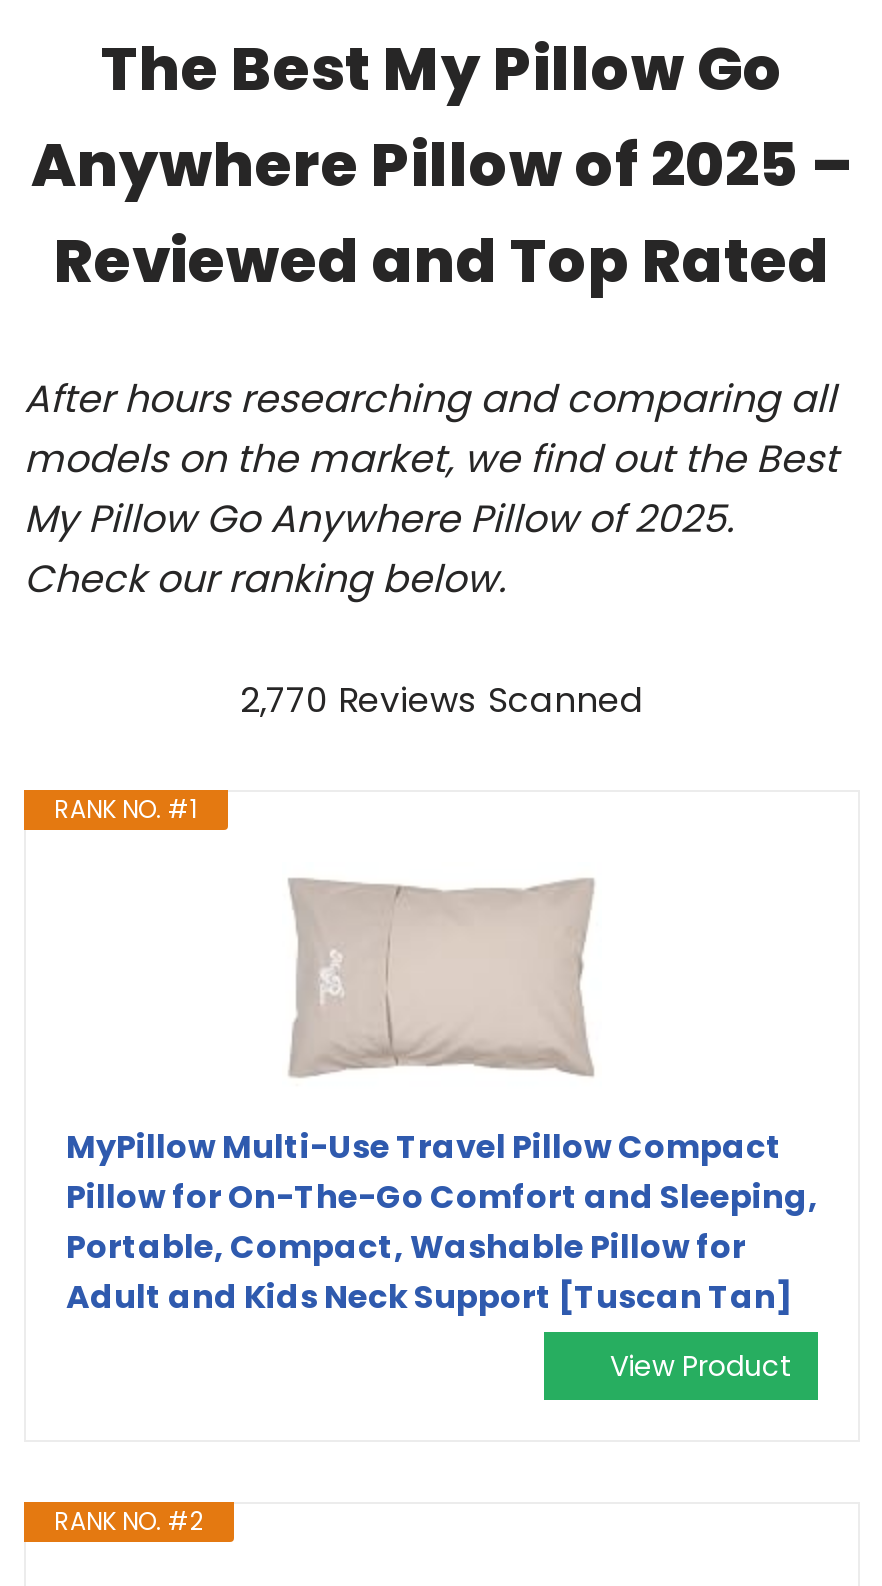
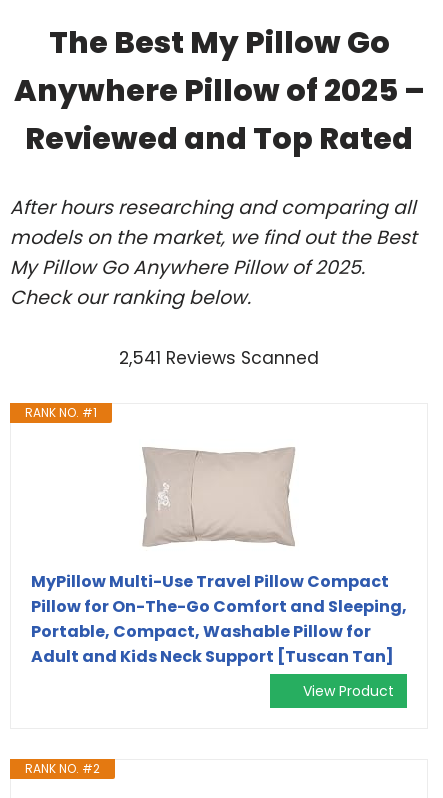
- 2,770 Reviews Scanned
+ 2,541 Reviews Scanned
